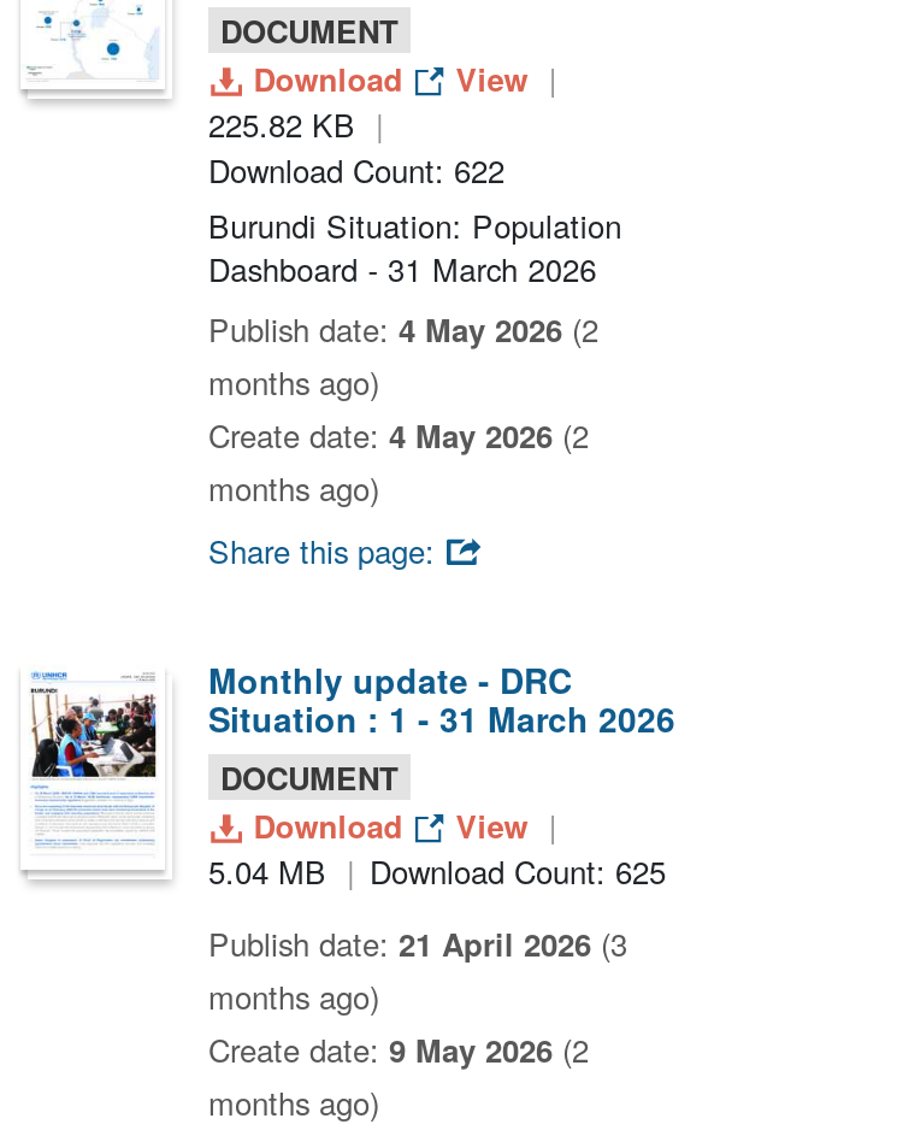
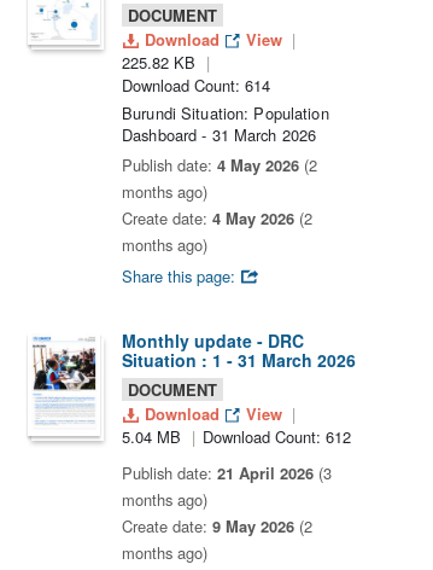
- Download Count: 622
+ Download Count: 614

- Download Count: 625
+ Download Count: 612
